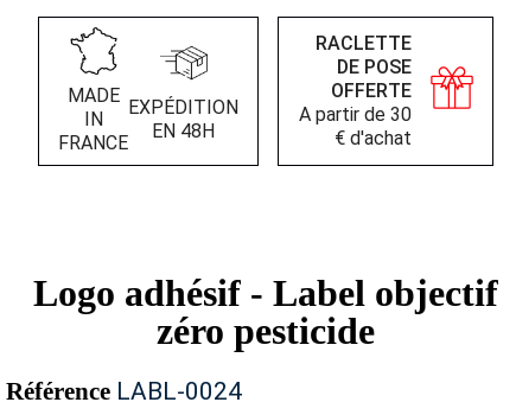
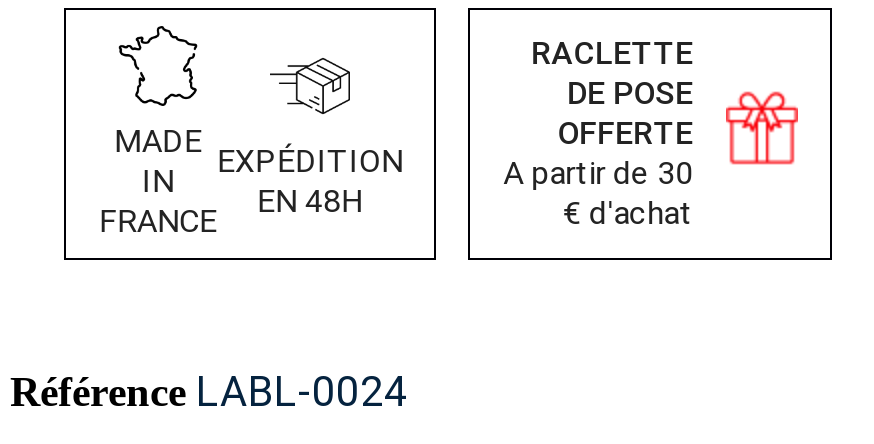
- Logo adhésif - Label objectif
- zéro pesticide
